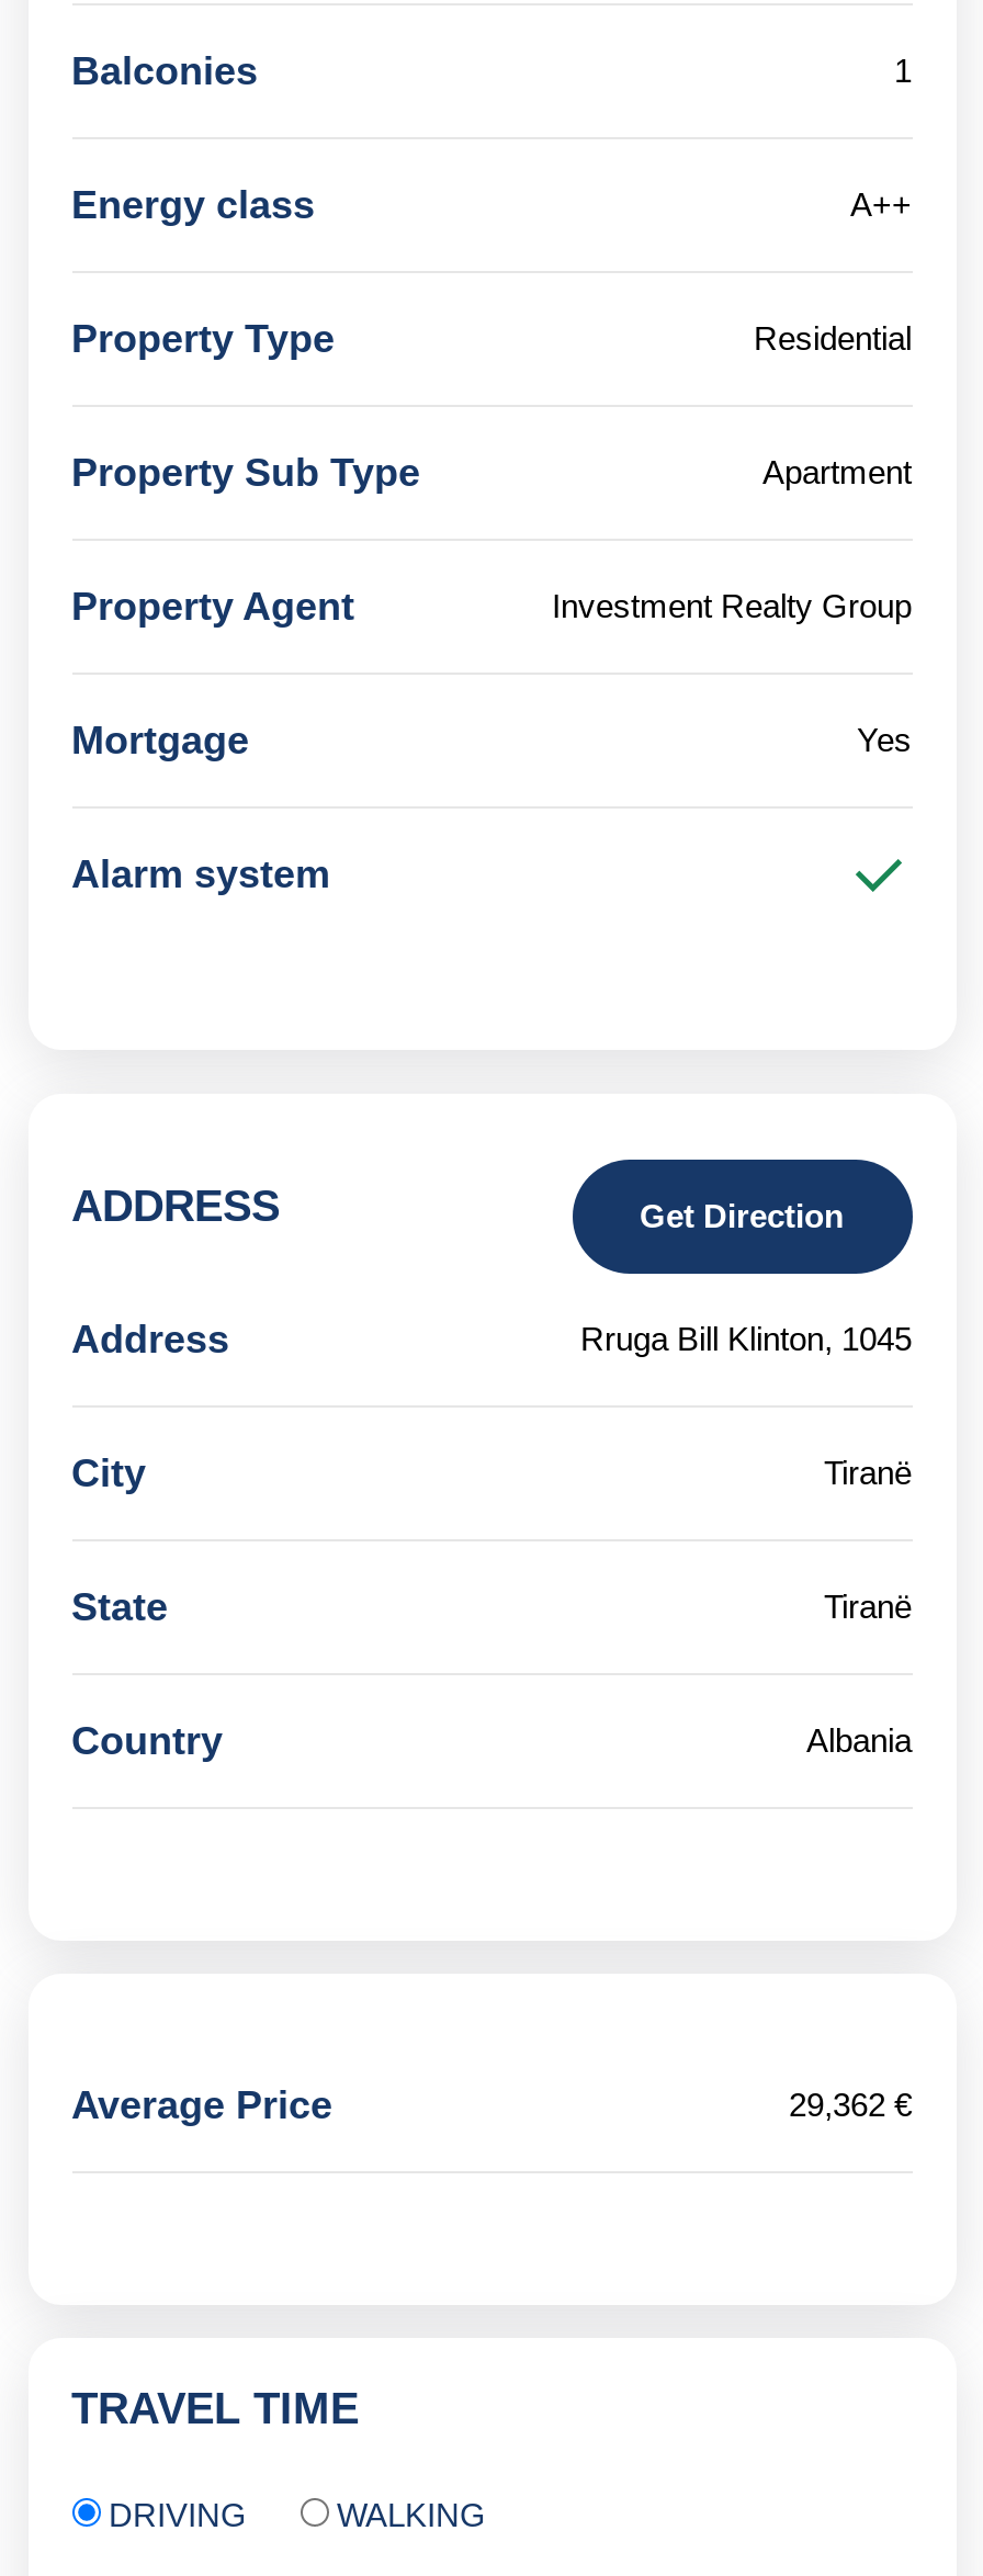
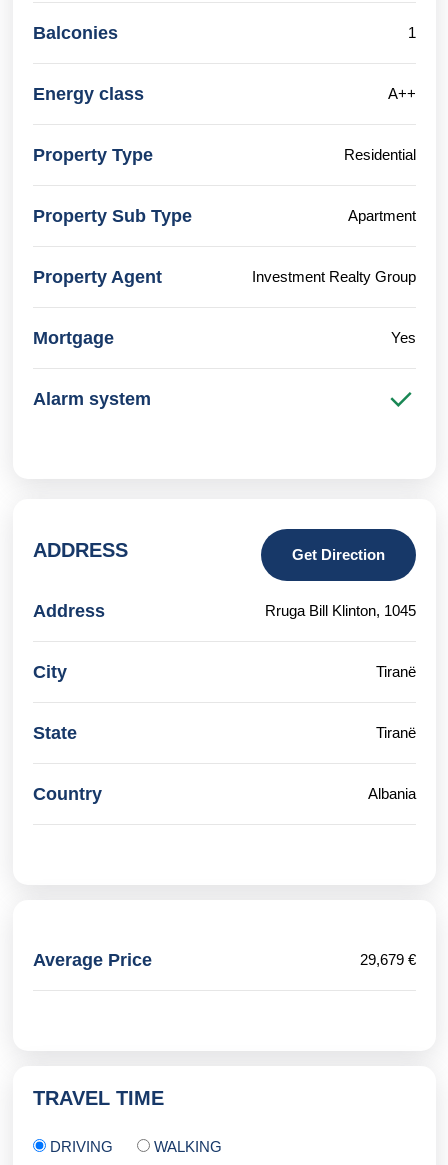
- 29,362 €
+ 29,679 €
